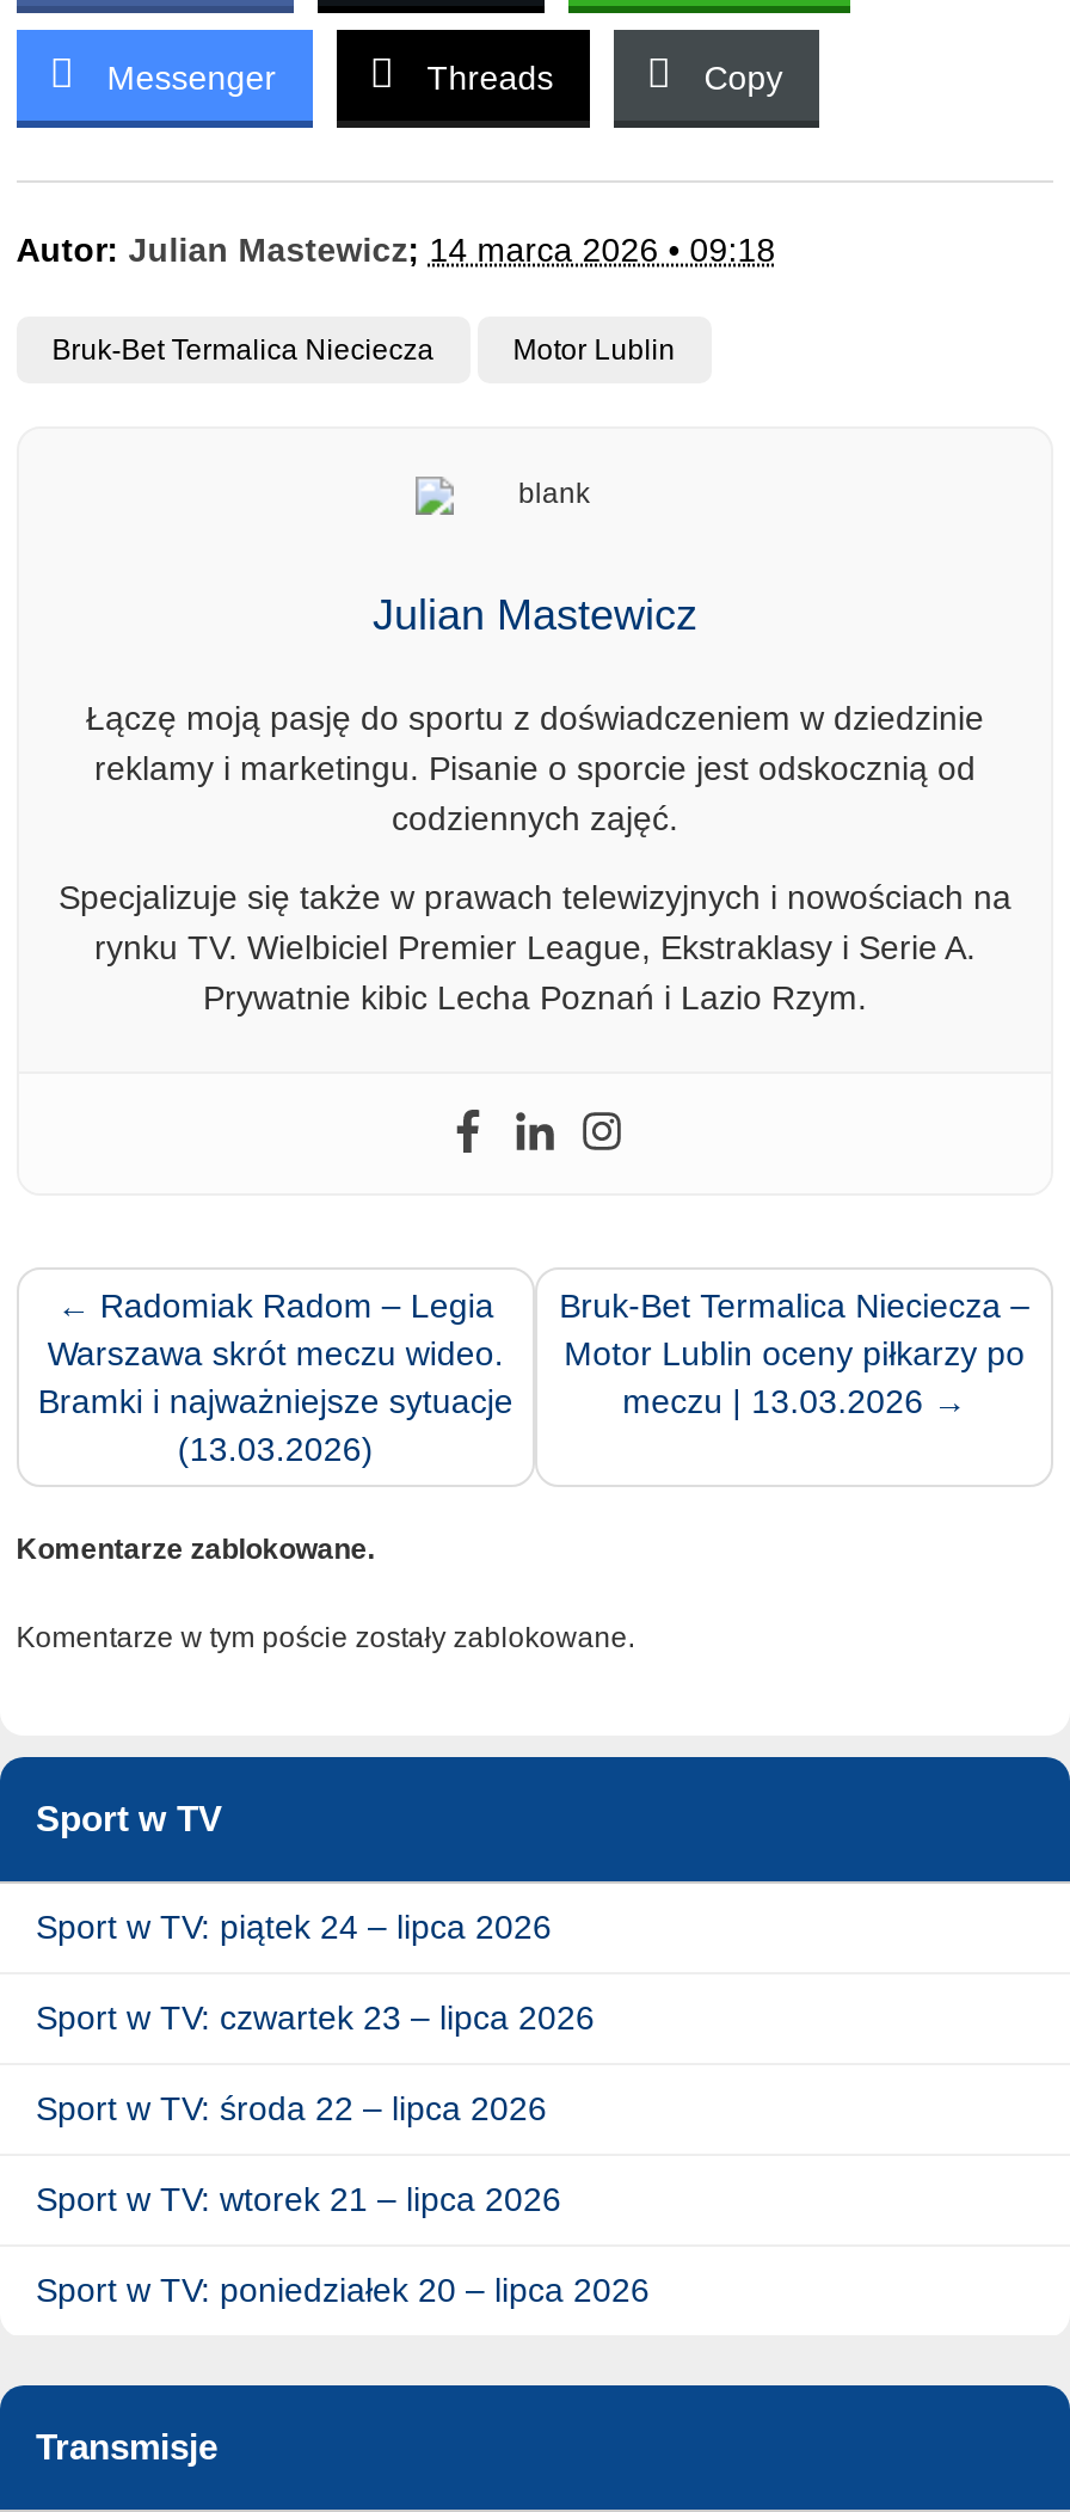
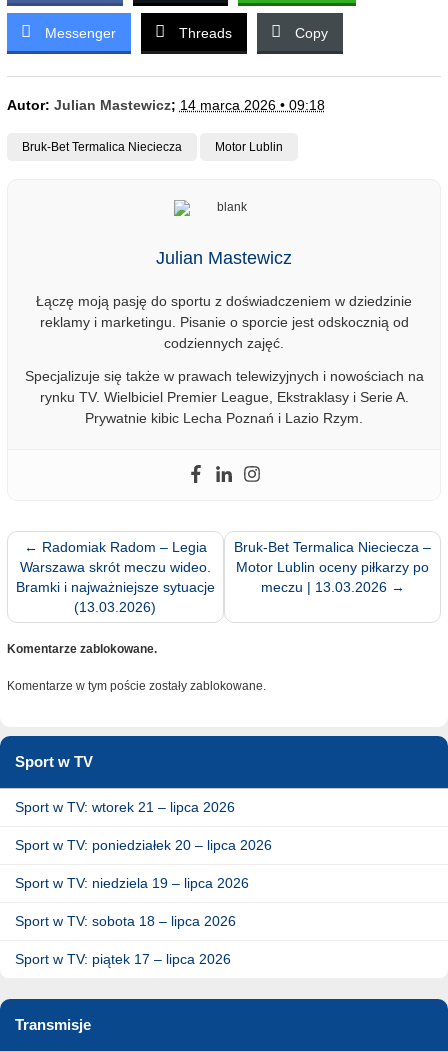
- Sport w TV: piątek 24 – lipca 2026
- Sport w TV: czwartek 23 – lipca 2026
- Sport w TV: środa 22 – lipca 2026

moved up: Sport w TV: wtorek 21 – lipca 2026 | Sport w TV: poniedziałek 20 – lipca 2026

+ Sport w TV: niedziela 19 – lipca 2026
+ Sport w TV: sobota 18 – lipca 2026
+ Sport w TV: piątek 17 – lipca 2026
